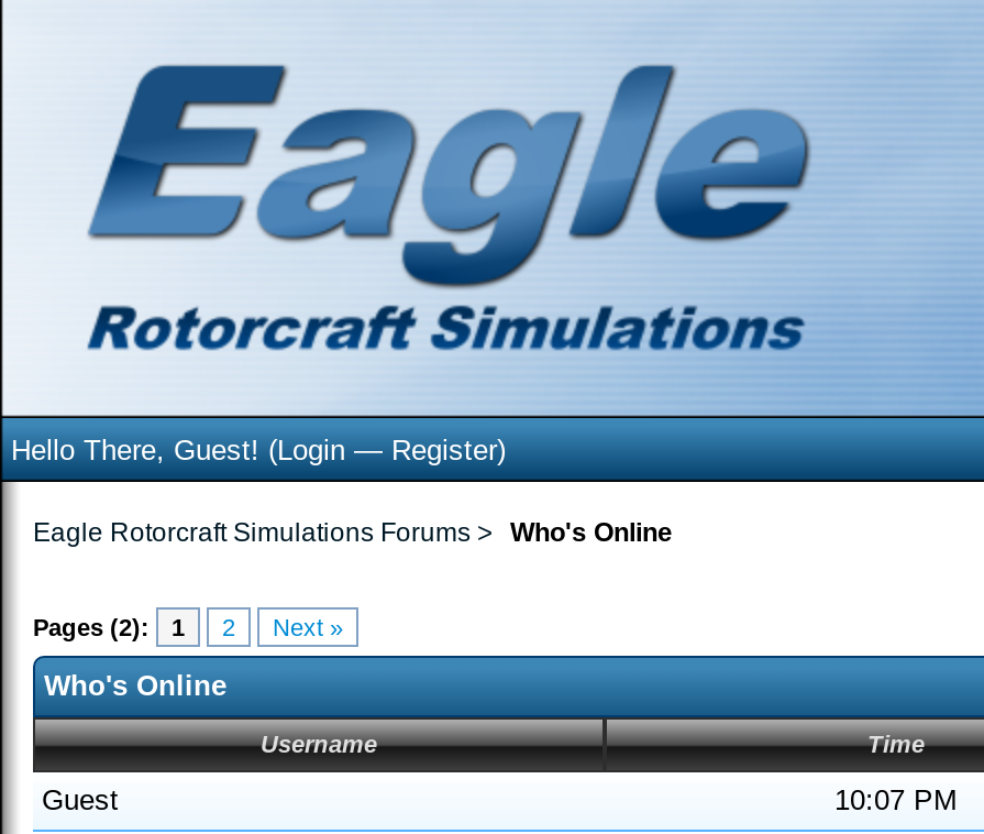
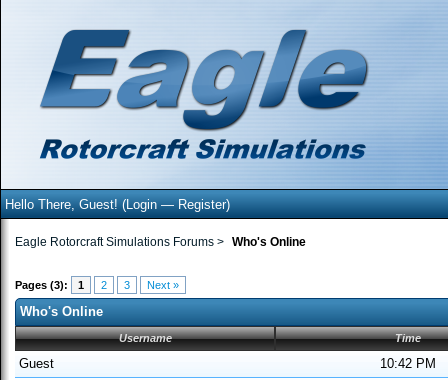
- Pages (2):
+ Pages (3):

+ 3

- 10:07 PM
+ 10:42 PM
